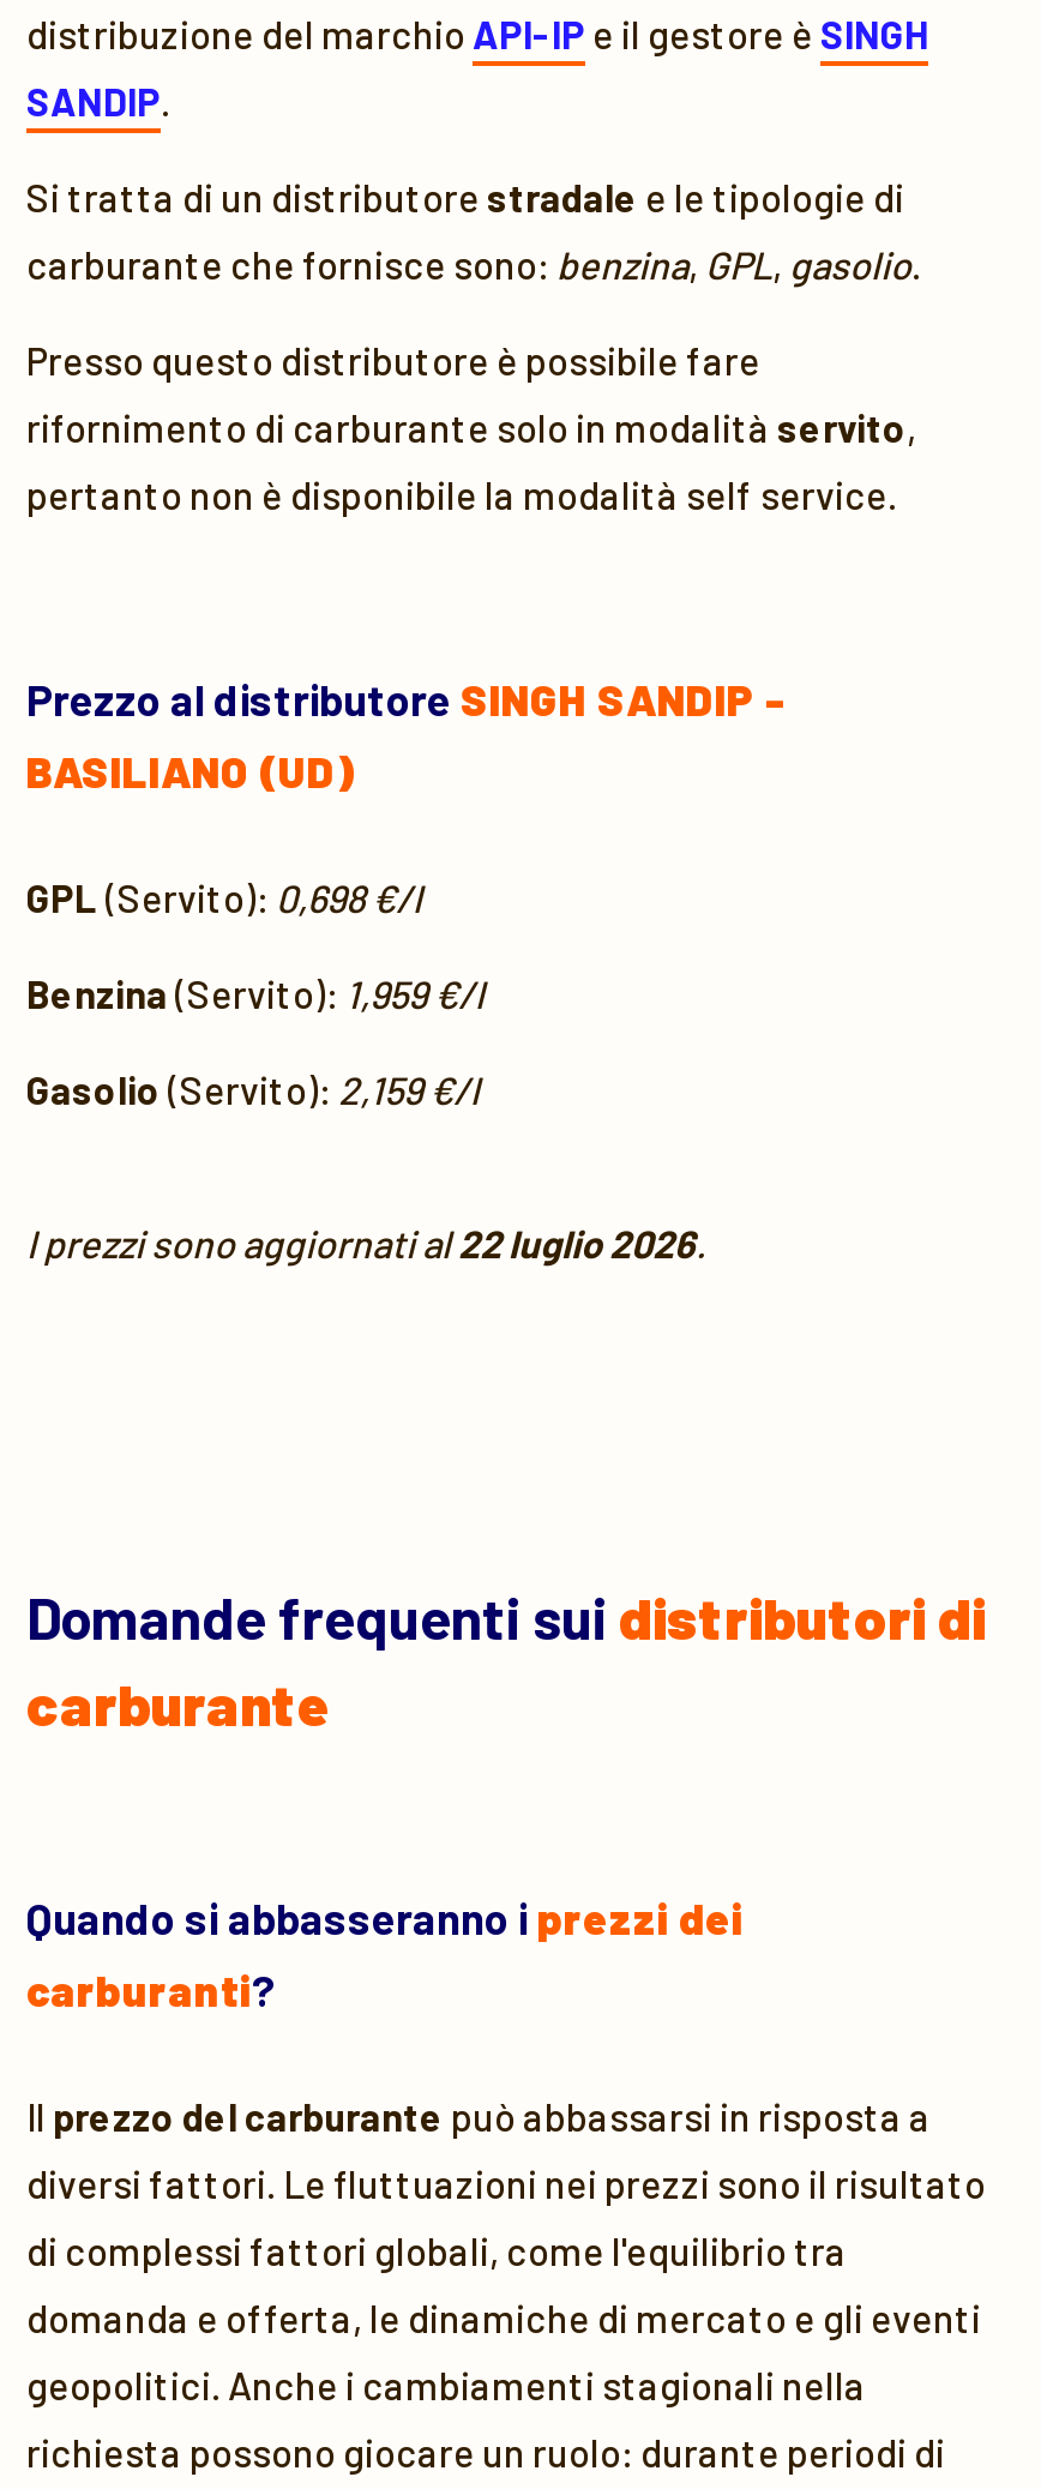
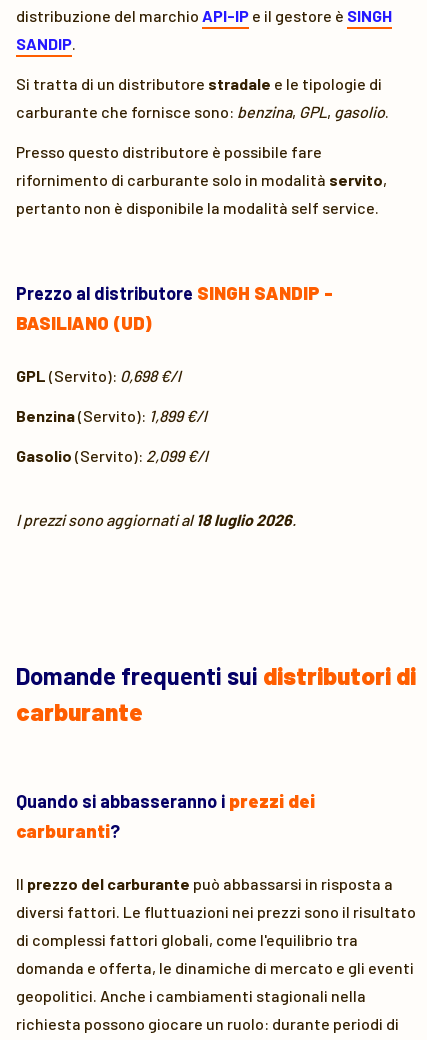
- Benzina (Servito): 1,959 €/l
+ Benzina (Servito): 1,899 €/l

- Gasolio (Servito): 2,159 €/l
+ Gasolio (Servito): 2,099 €/l

- I prezzi sono aggiornati al22 luglio 2026.
+ I prezzi sono aggiornati al18 luglio 2026.
